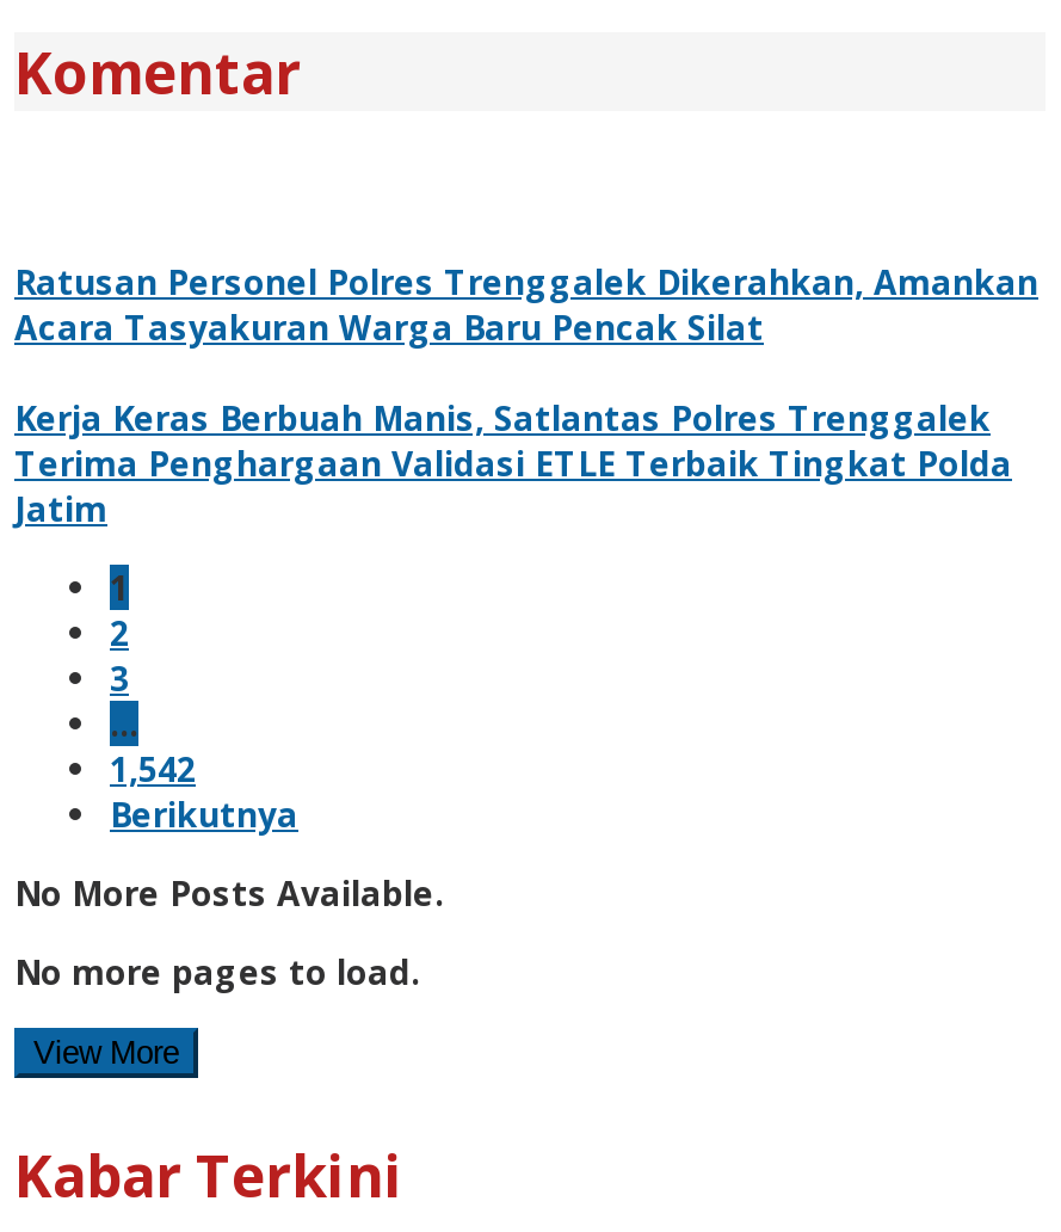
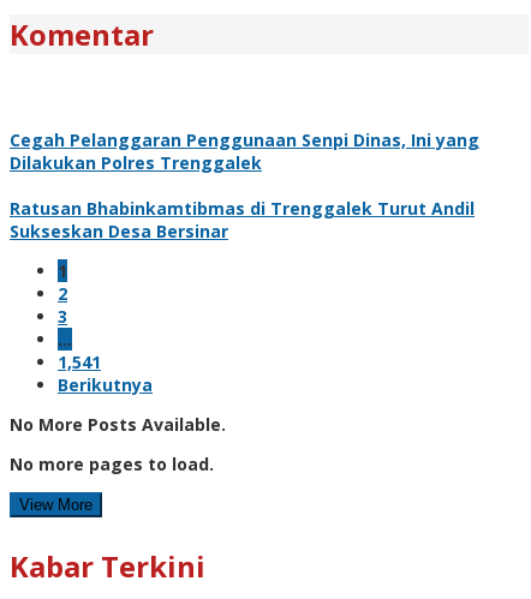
- Ratusan Personel Polres Trenggalek Dikerahkan, Amankan
- Acara Tasyakuran Warga Baru Pencak Silat
+ Cegah Pelanggaran Penggunaan Senpi Dinas, Ini yang
+ Dilakukan Polres Trenggalek

- Kerja Keras Berbuah Manis, Satlantas Polres Trenggalek
- Terima Penghargaan Validasi ETLE Terbaik Tingkat Polda
- Jatim
+ Ratusan Bhabinkamtibmas di Trenggalek Turut Andil
+ Sukseskan Desa Bersinar

- 1,542
+ 1,541
